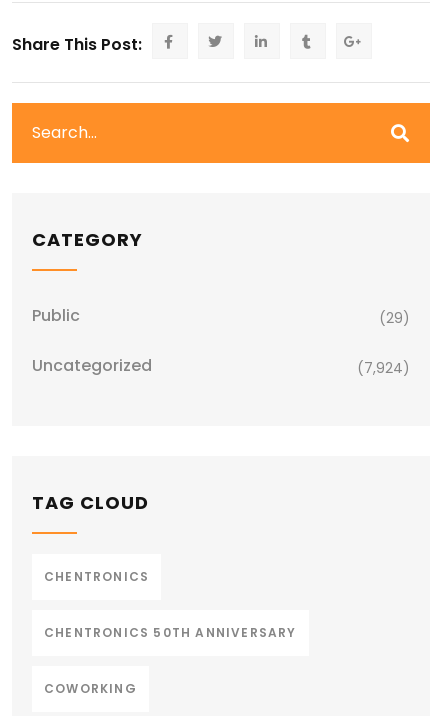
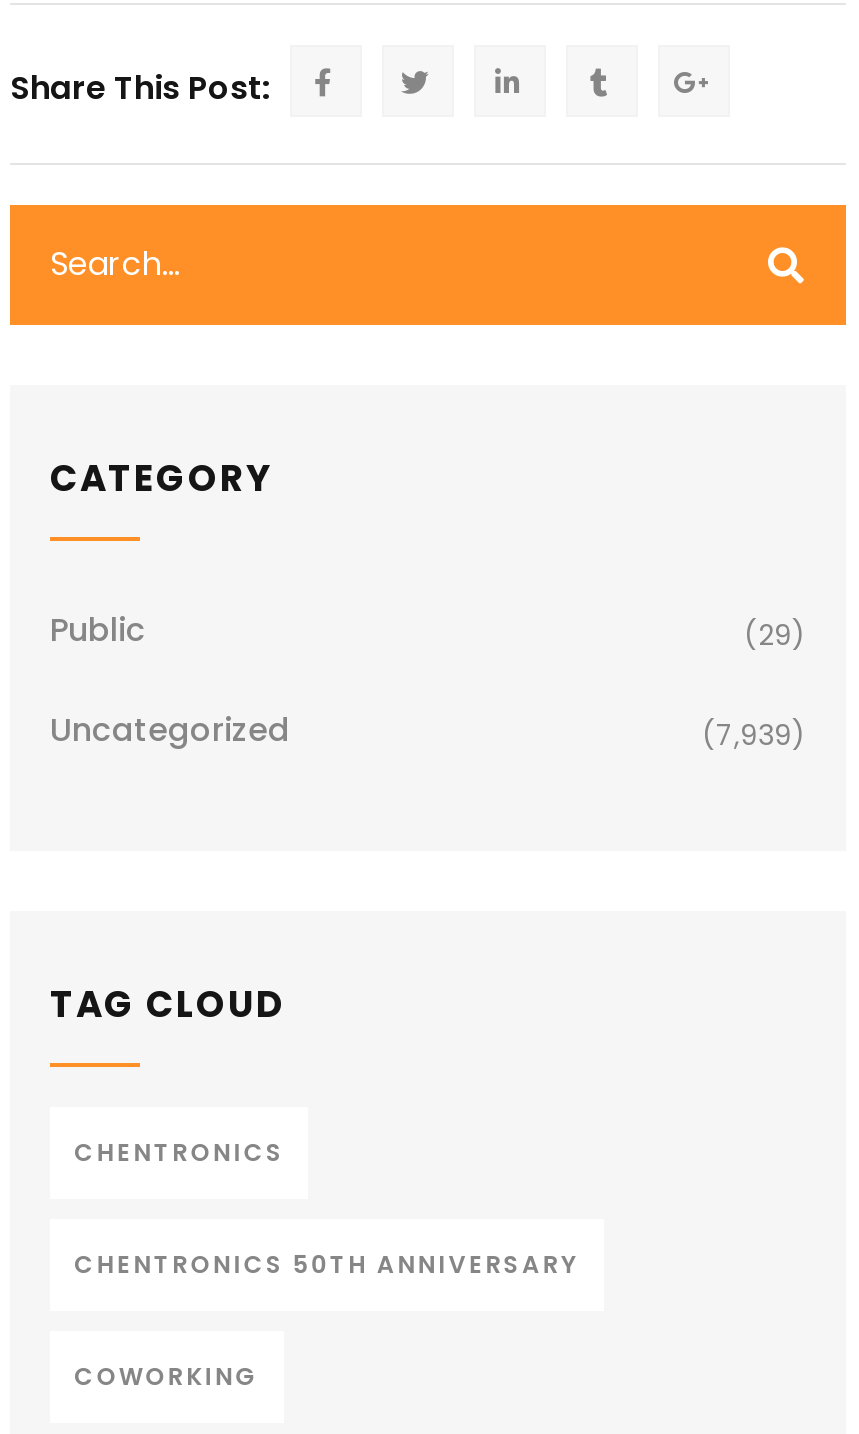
- (7,924)
+ (7,939)
